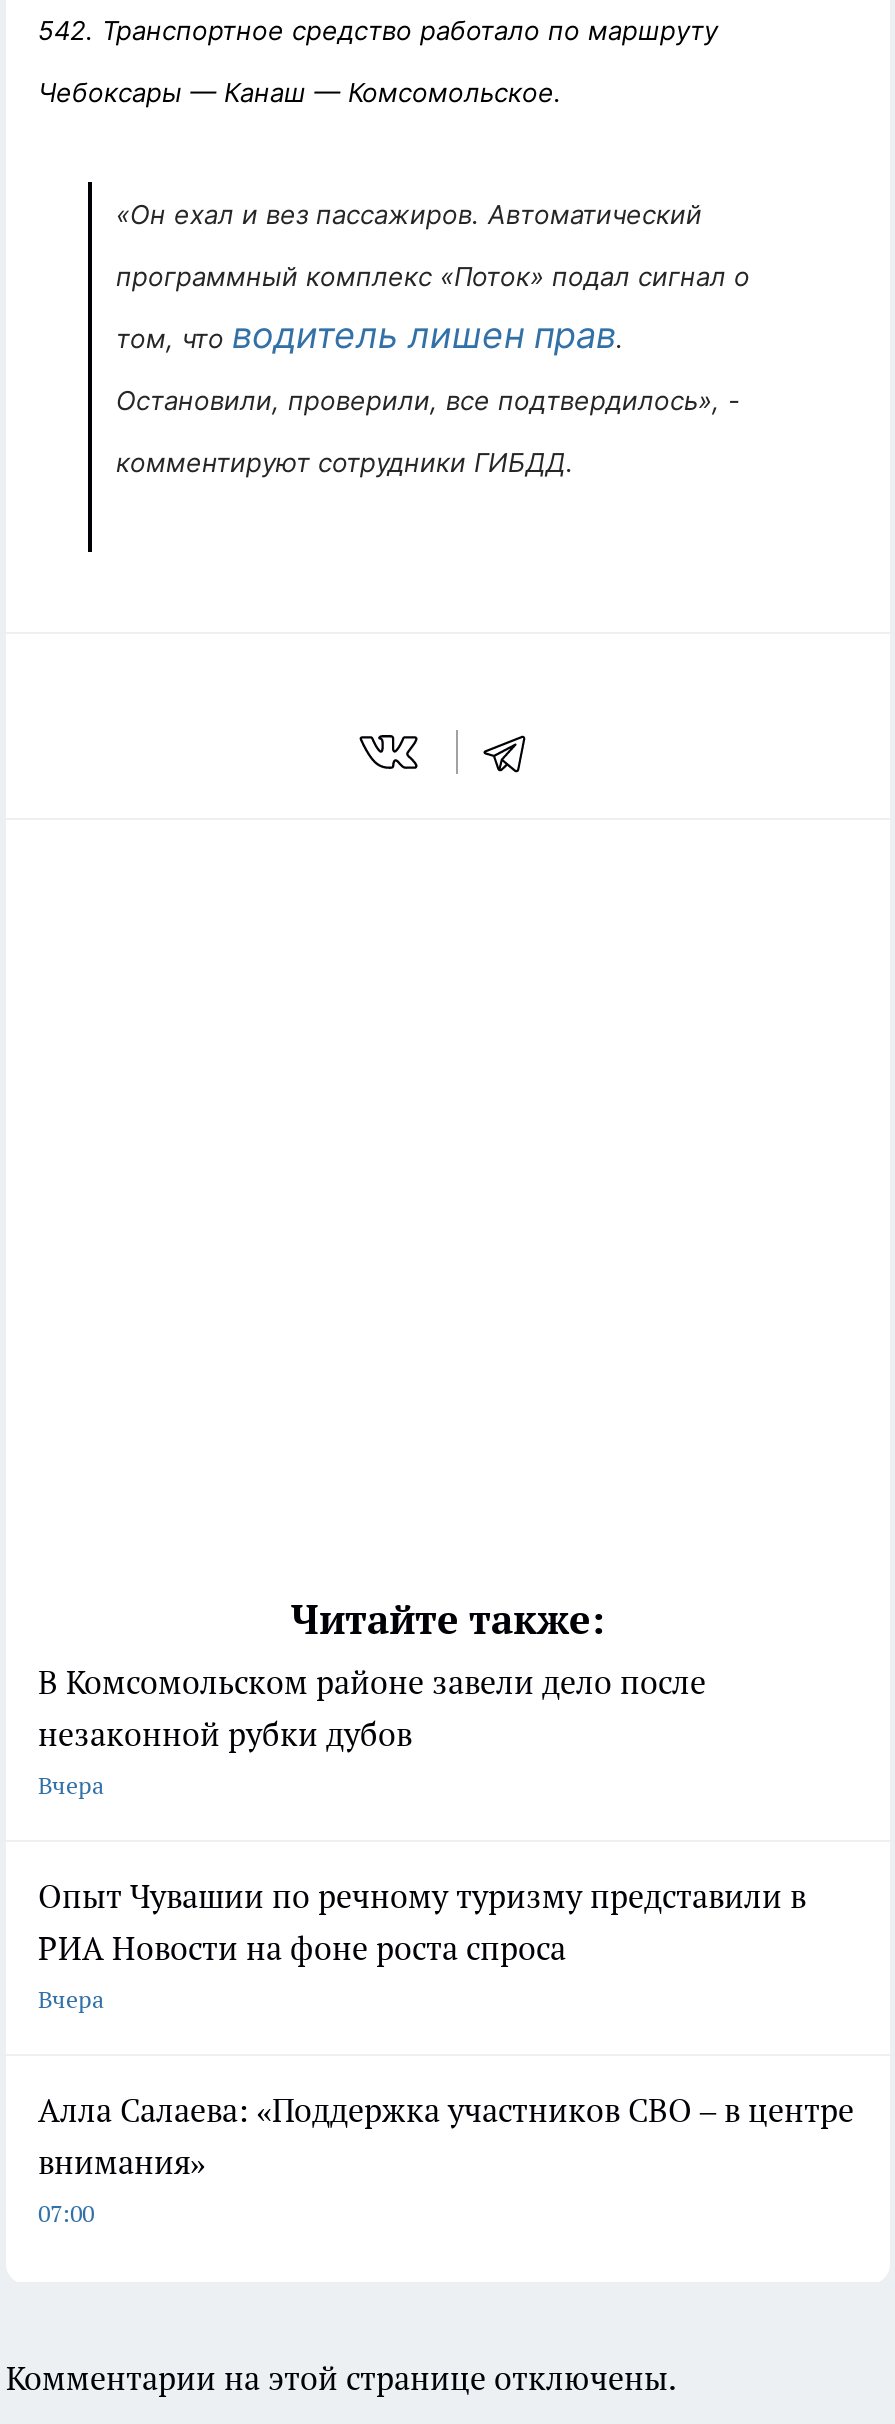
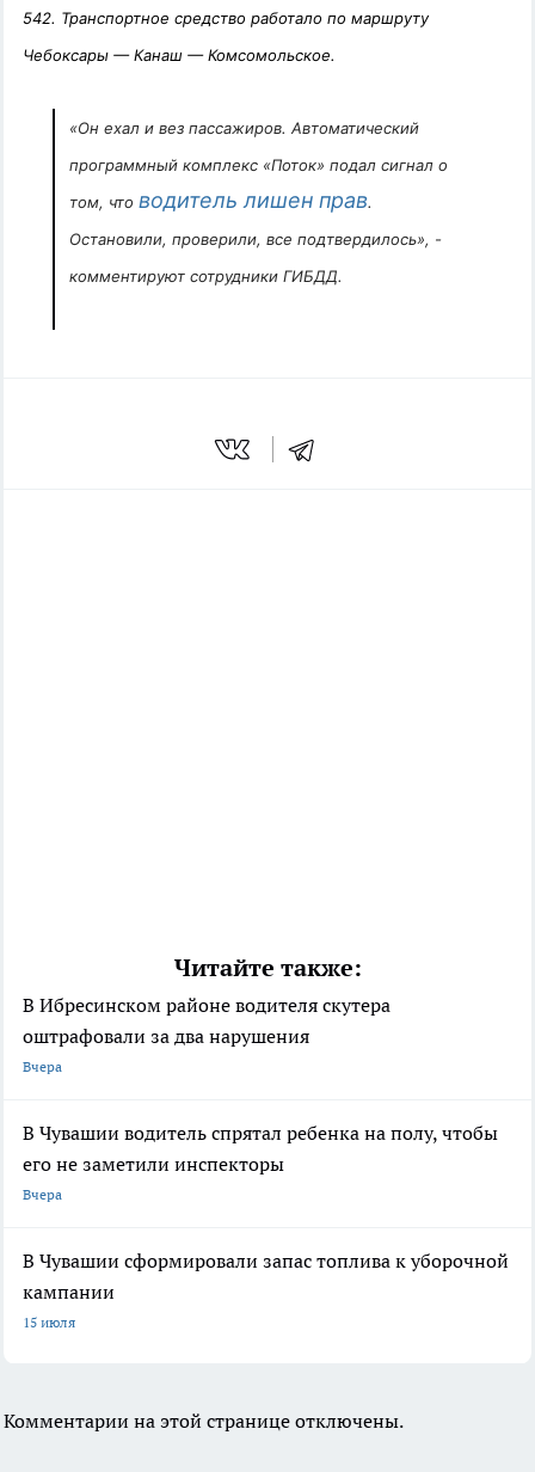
- В Комсомольском районе завели дело после
- незаконной рубки дубов
+ В Ибресинском районе водителя скутера
+ оштрафовали за два нарушения

- Опыт Чувашии по речному туризму представили в
- РИА Новости на фоне роста спроса
+ В Чувашии водитель спрятал ребенка на полу, чтобы
+ его не заметили инспекторы

- Алла Салаева: «Поддержка участников СВО – в центре
- внимания»
- 07:00
+ В Чувашии сформировали запас топлива к уборочной
+ кампании
+ 15 июля
